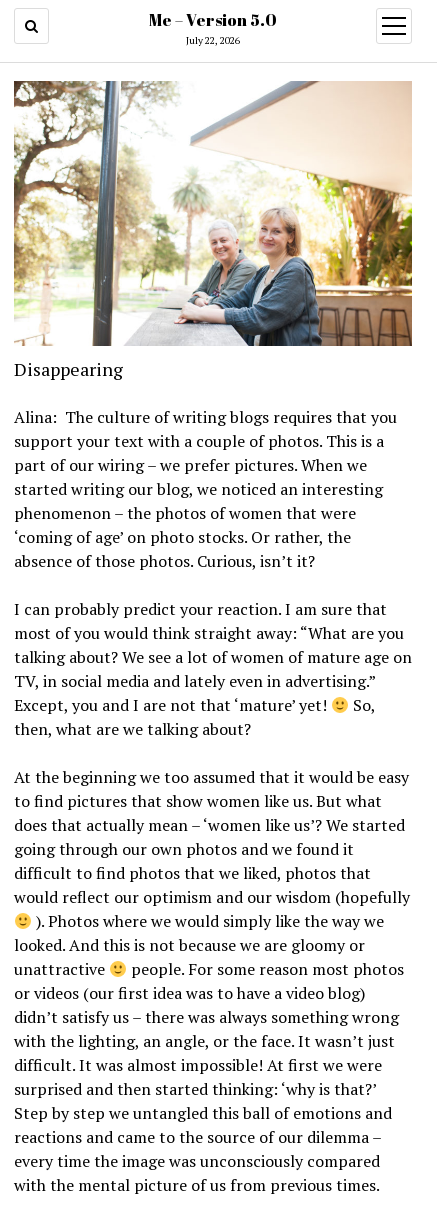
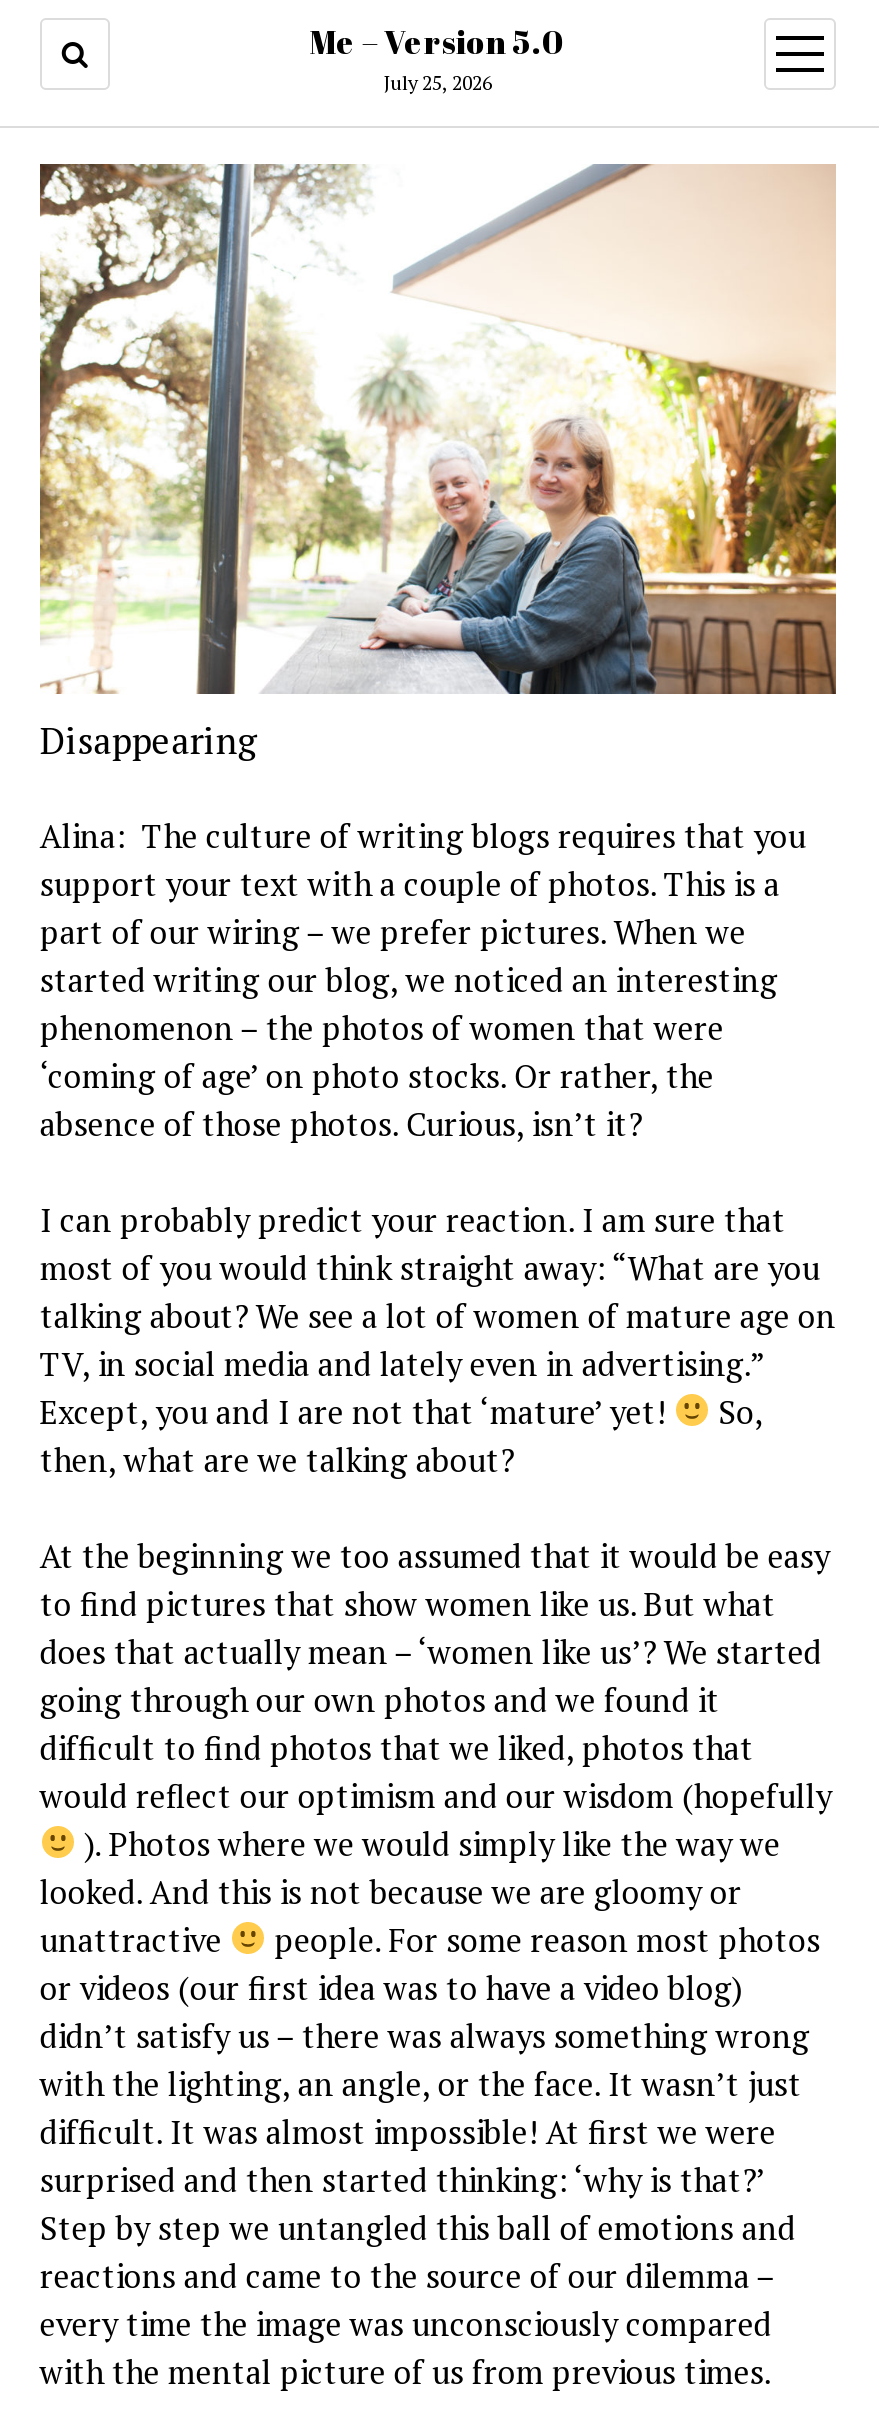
- July 22, 2026
+ July 25, 2026
